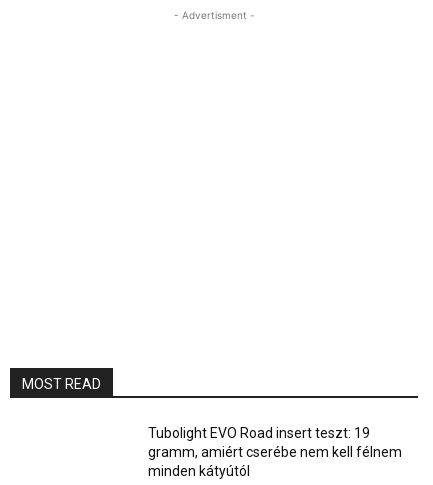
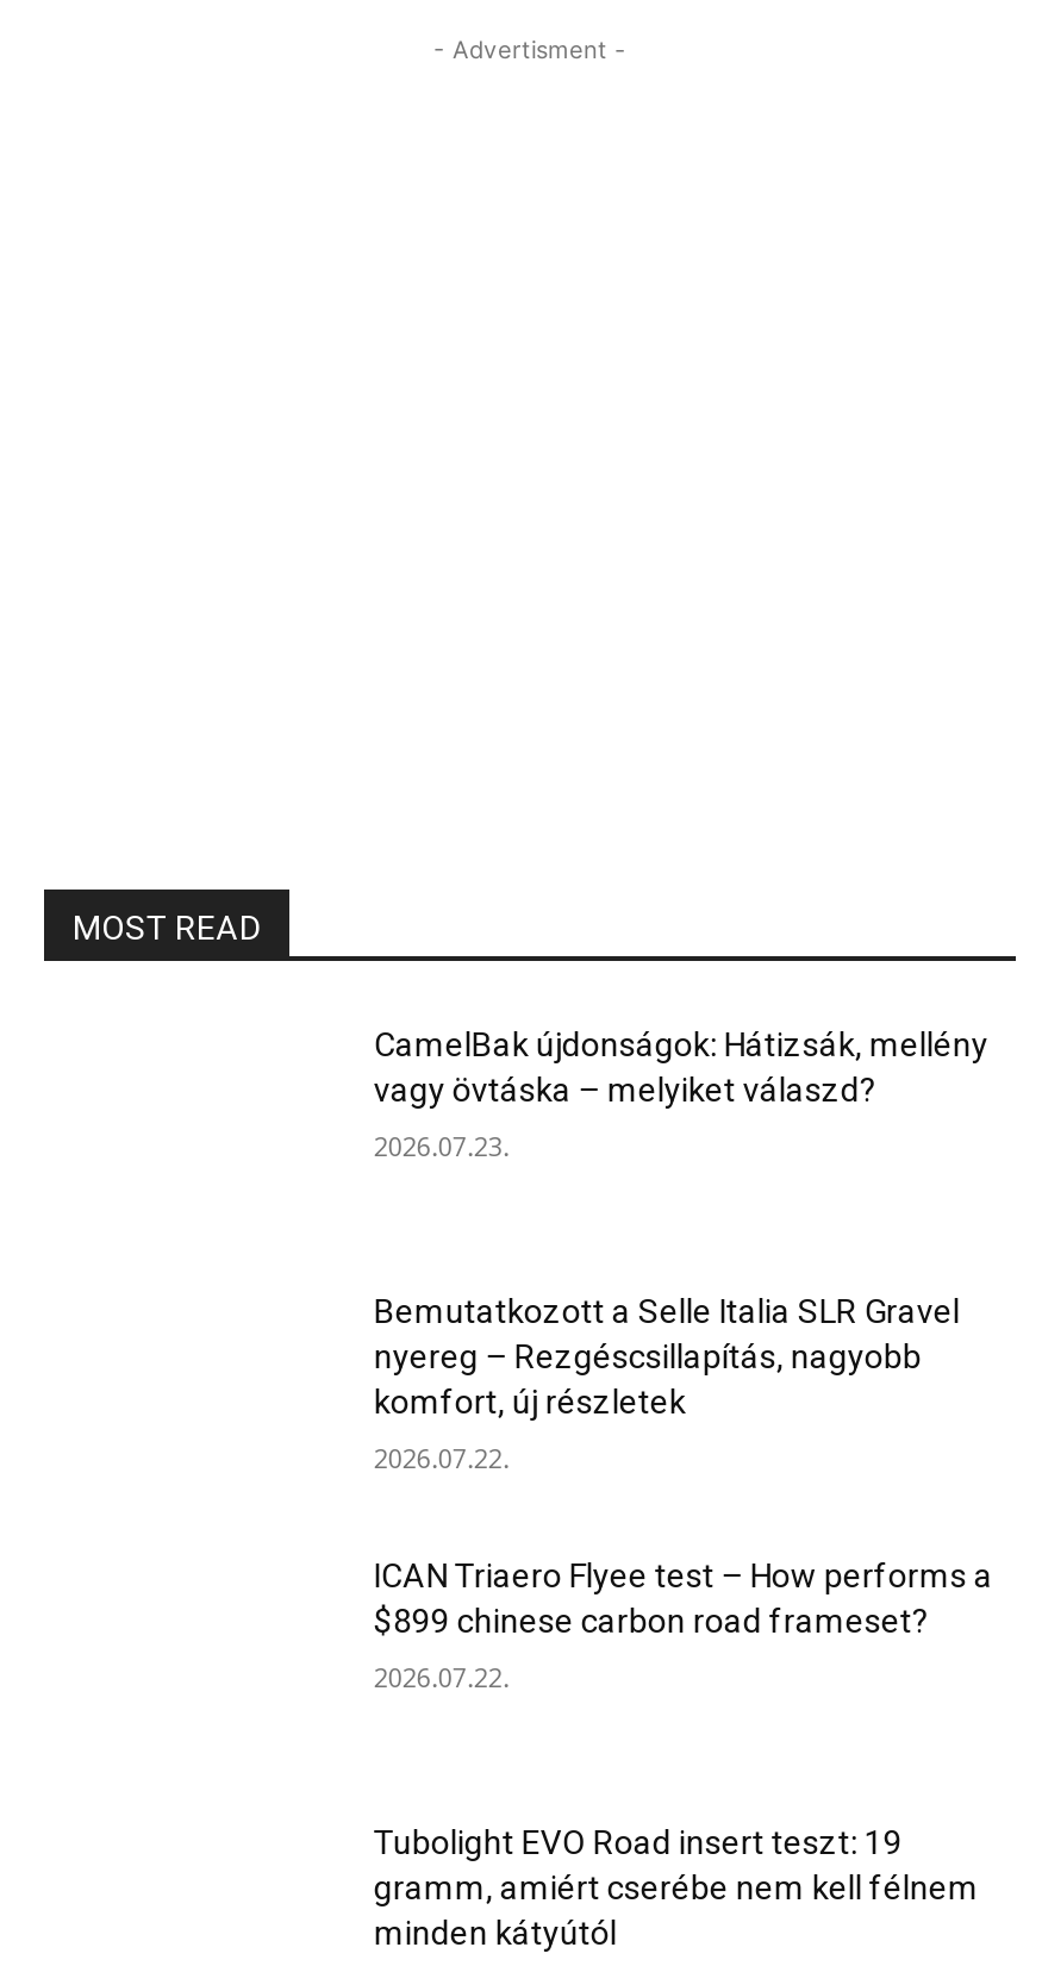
+ CamelBak újdonságok: Hátizsák, mellény
+ vagy övtáska – melyiket válaszd?
+ 2026.07.23.

+ Bemutatkozott a Selle Italia SLR Gravel
+ nyereg – Rezgéscsillapítás, nagyobb
+ komfort, új részletek
+ 2026.07.22.
+ ICAN Triaero Flyee test – How performs a
+ $899 chinese carbon road frameset?
+ 2026.07.22.
